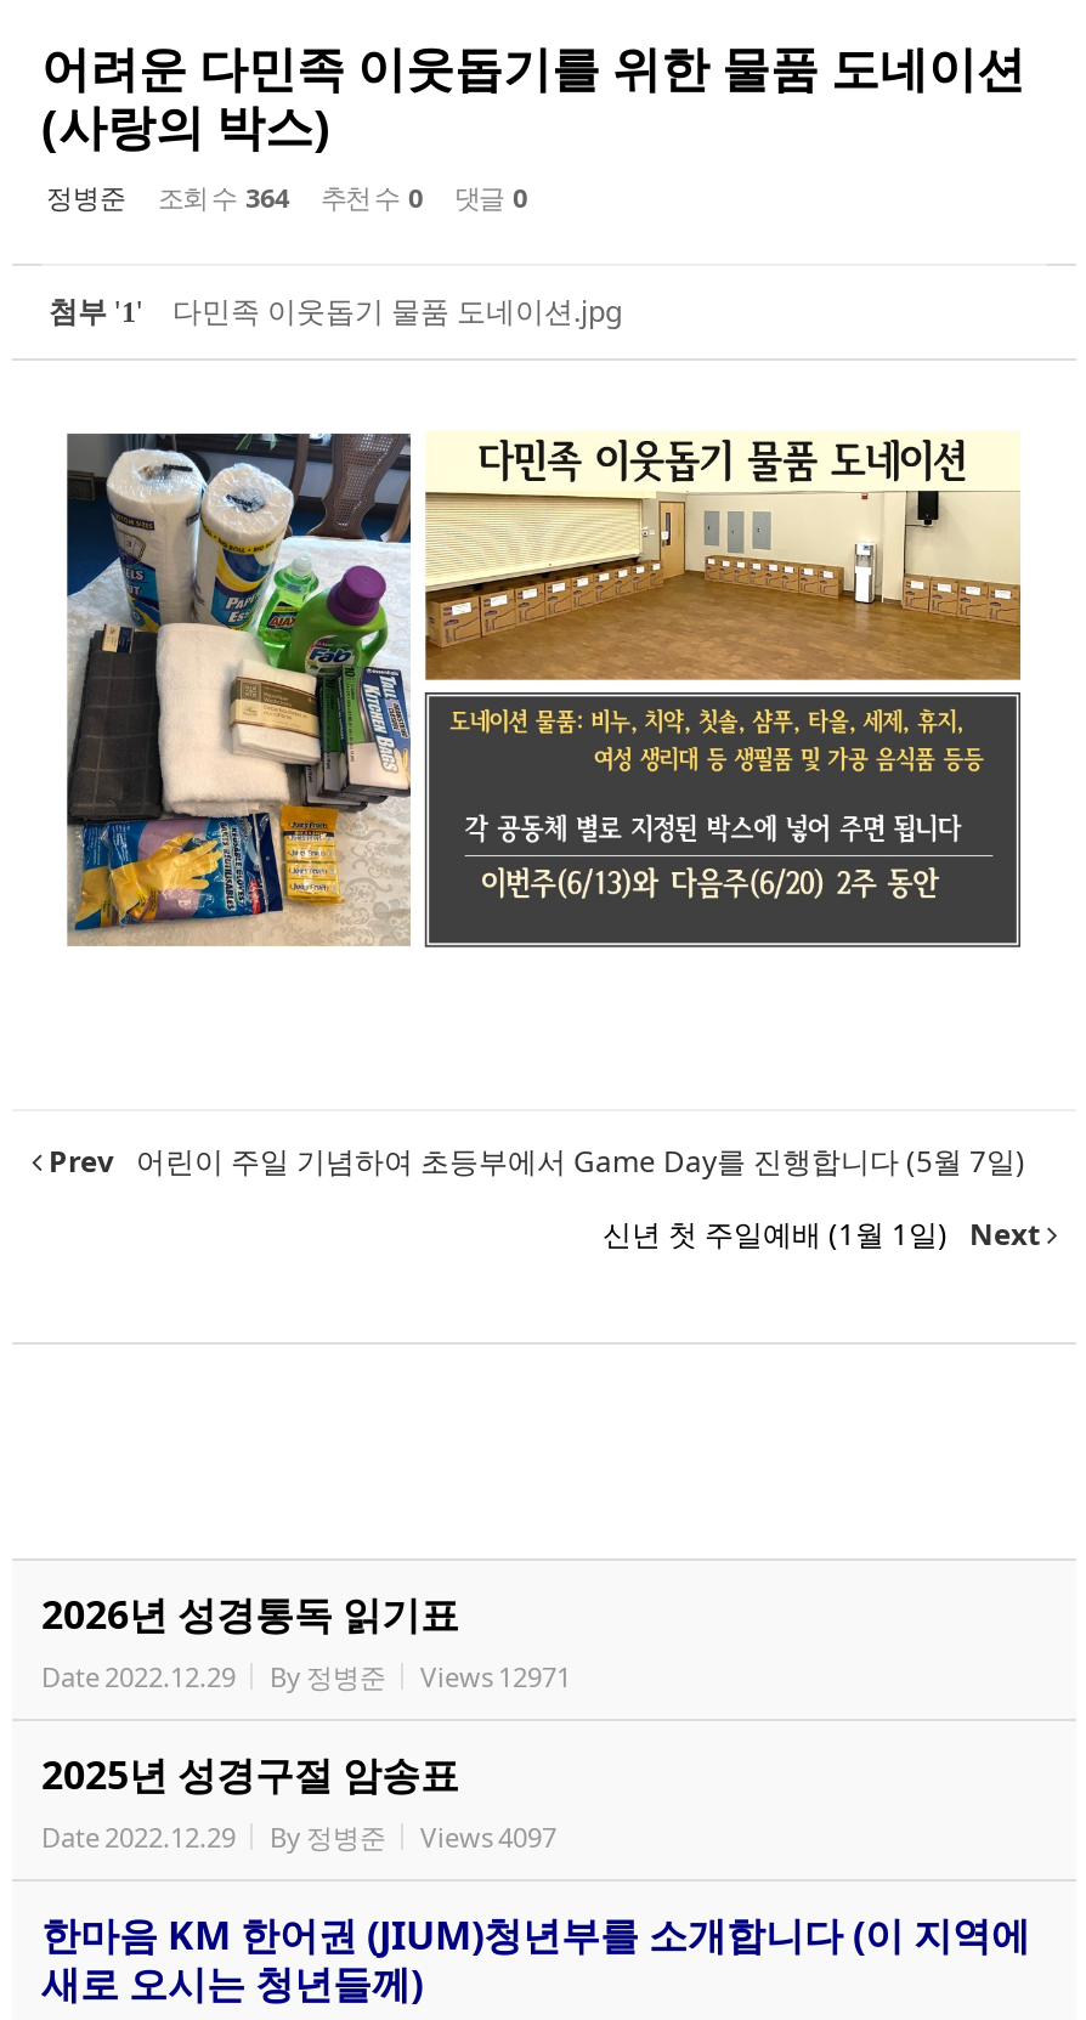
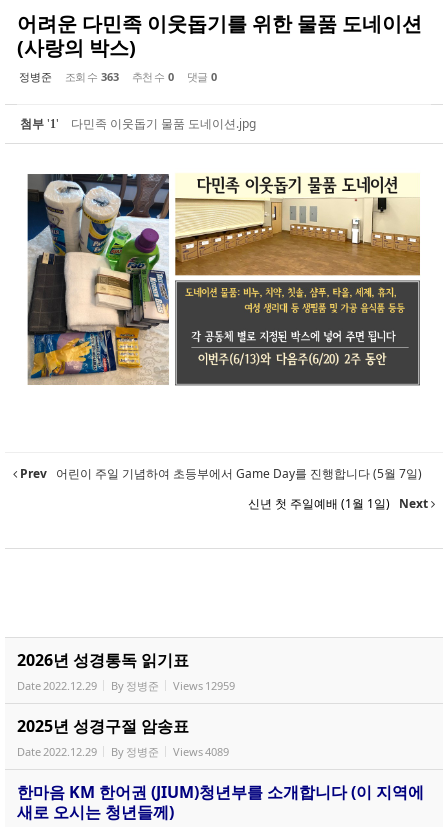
- 정병준 조회 수 364 추천 수 0 댓글 0
+ 정병준 조회 수 363 추천 수 0 댓글 0

- Date 2022.12.29 By 정병준 Views 12971
+ Date 2022.12.29 By 정병준 Views 12959

- Date 2022.12.29 By 정병준 Views 4097
+ Date 2022.12.29 By 정병준 Views 4089
